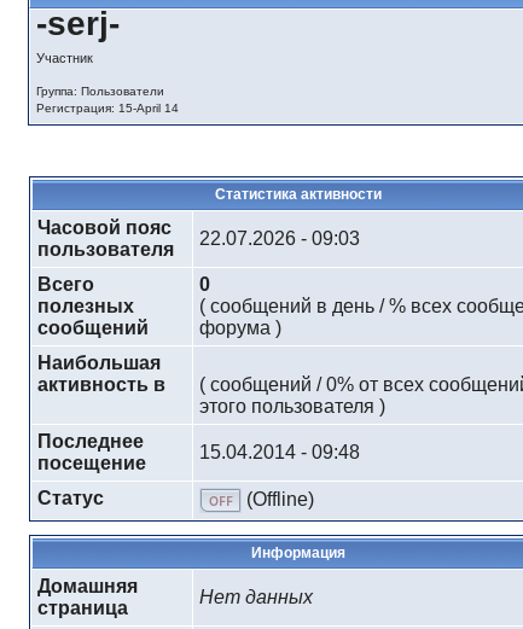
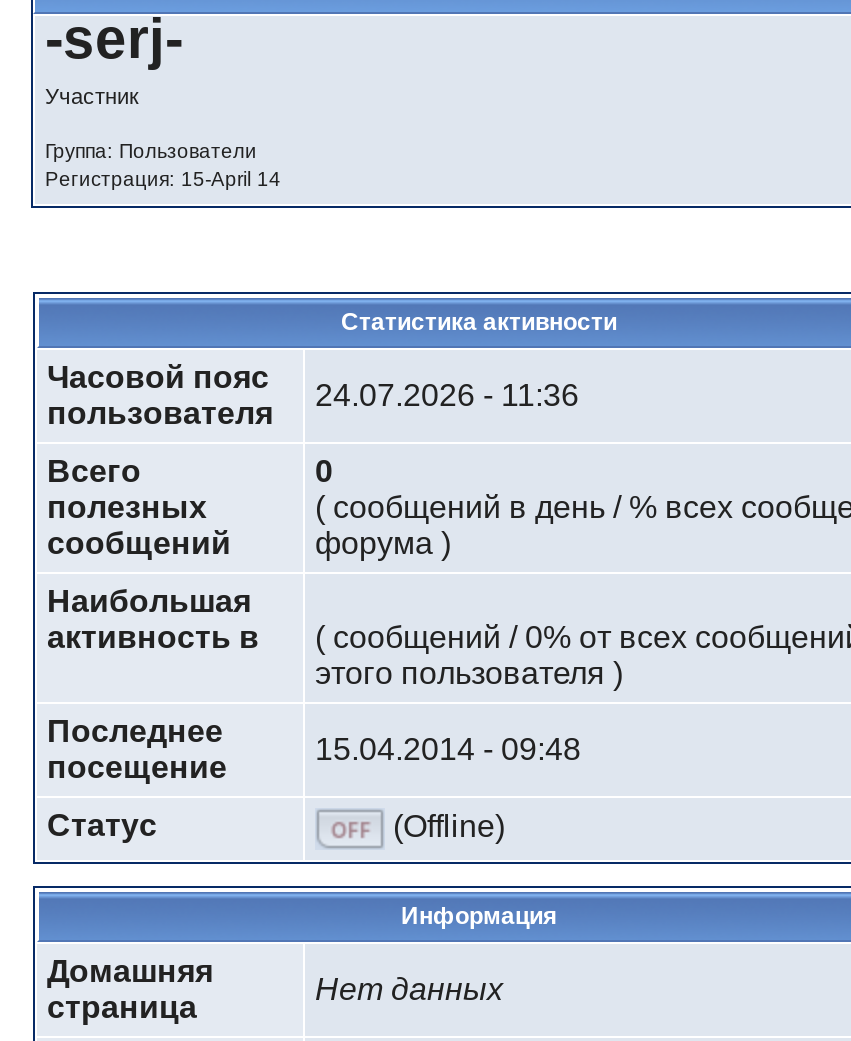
- 22.07.2026 - 09:03
+ 24.07.2026 - 11:36
